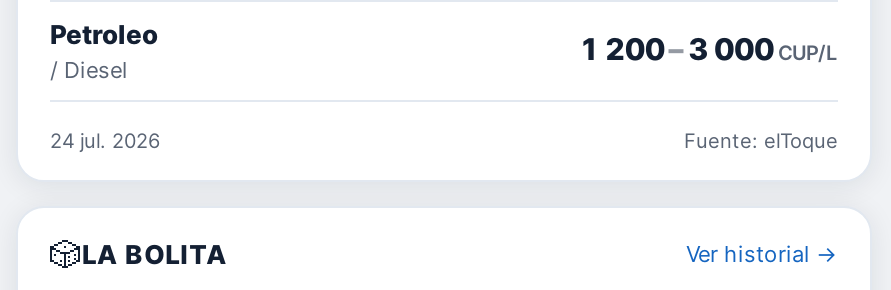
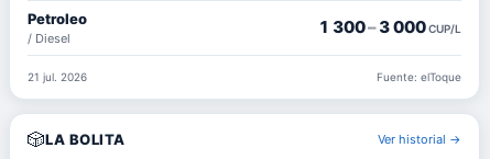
- 1 200 – 3 000CUP/L
+ 1 300 – 3 000CUP/L

- 24 jul. 2026
+ 21 jul. 2026
